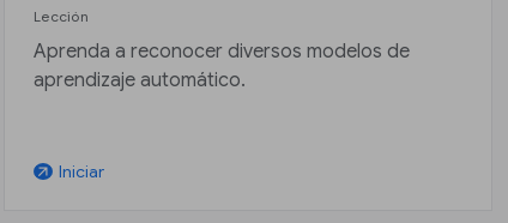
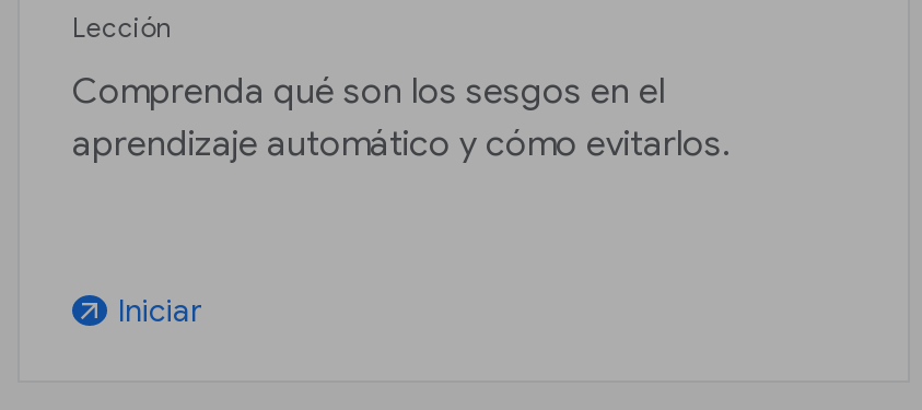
- Aprenda a reconocer diversos modelos de
- aprendizaje automático.
+ Comprenda qué son los sesgos en el
+ aprendizaje automático y cómo evitarlos.
